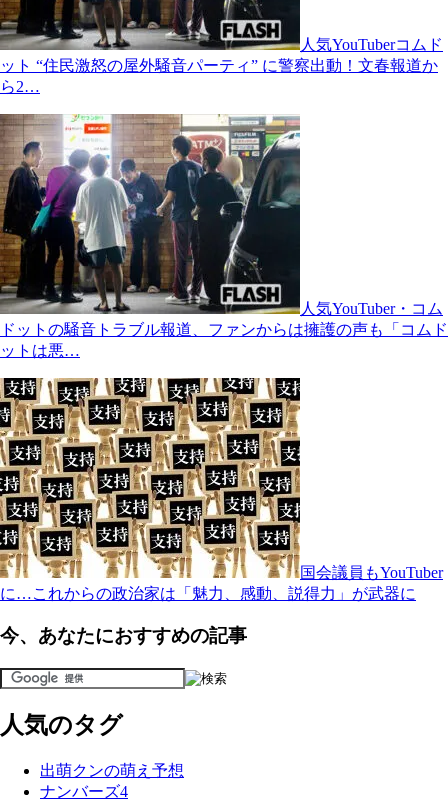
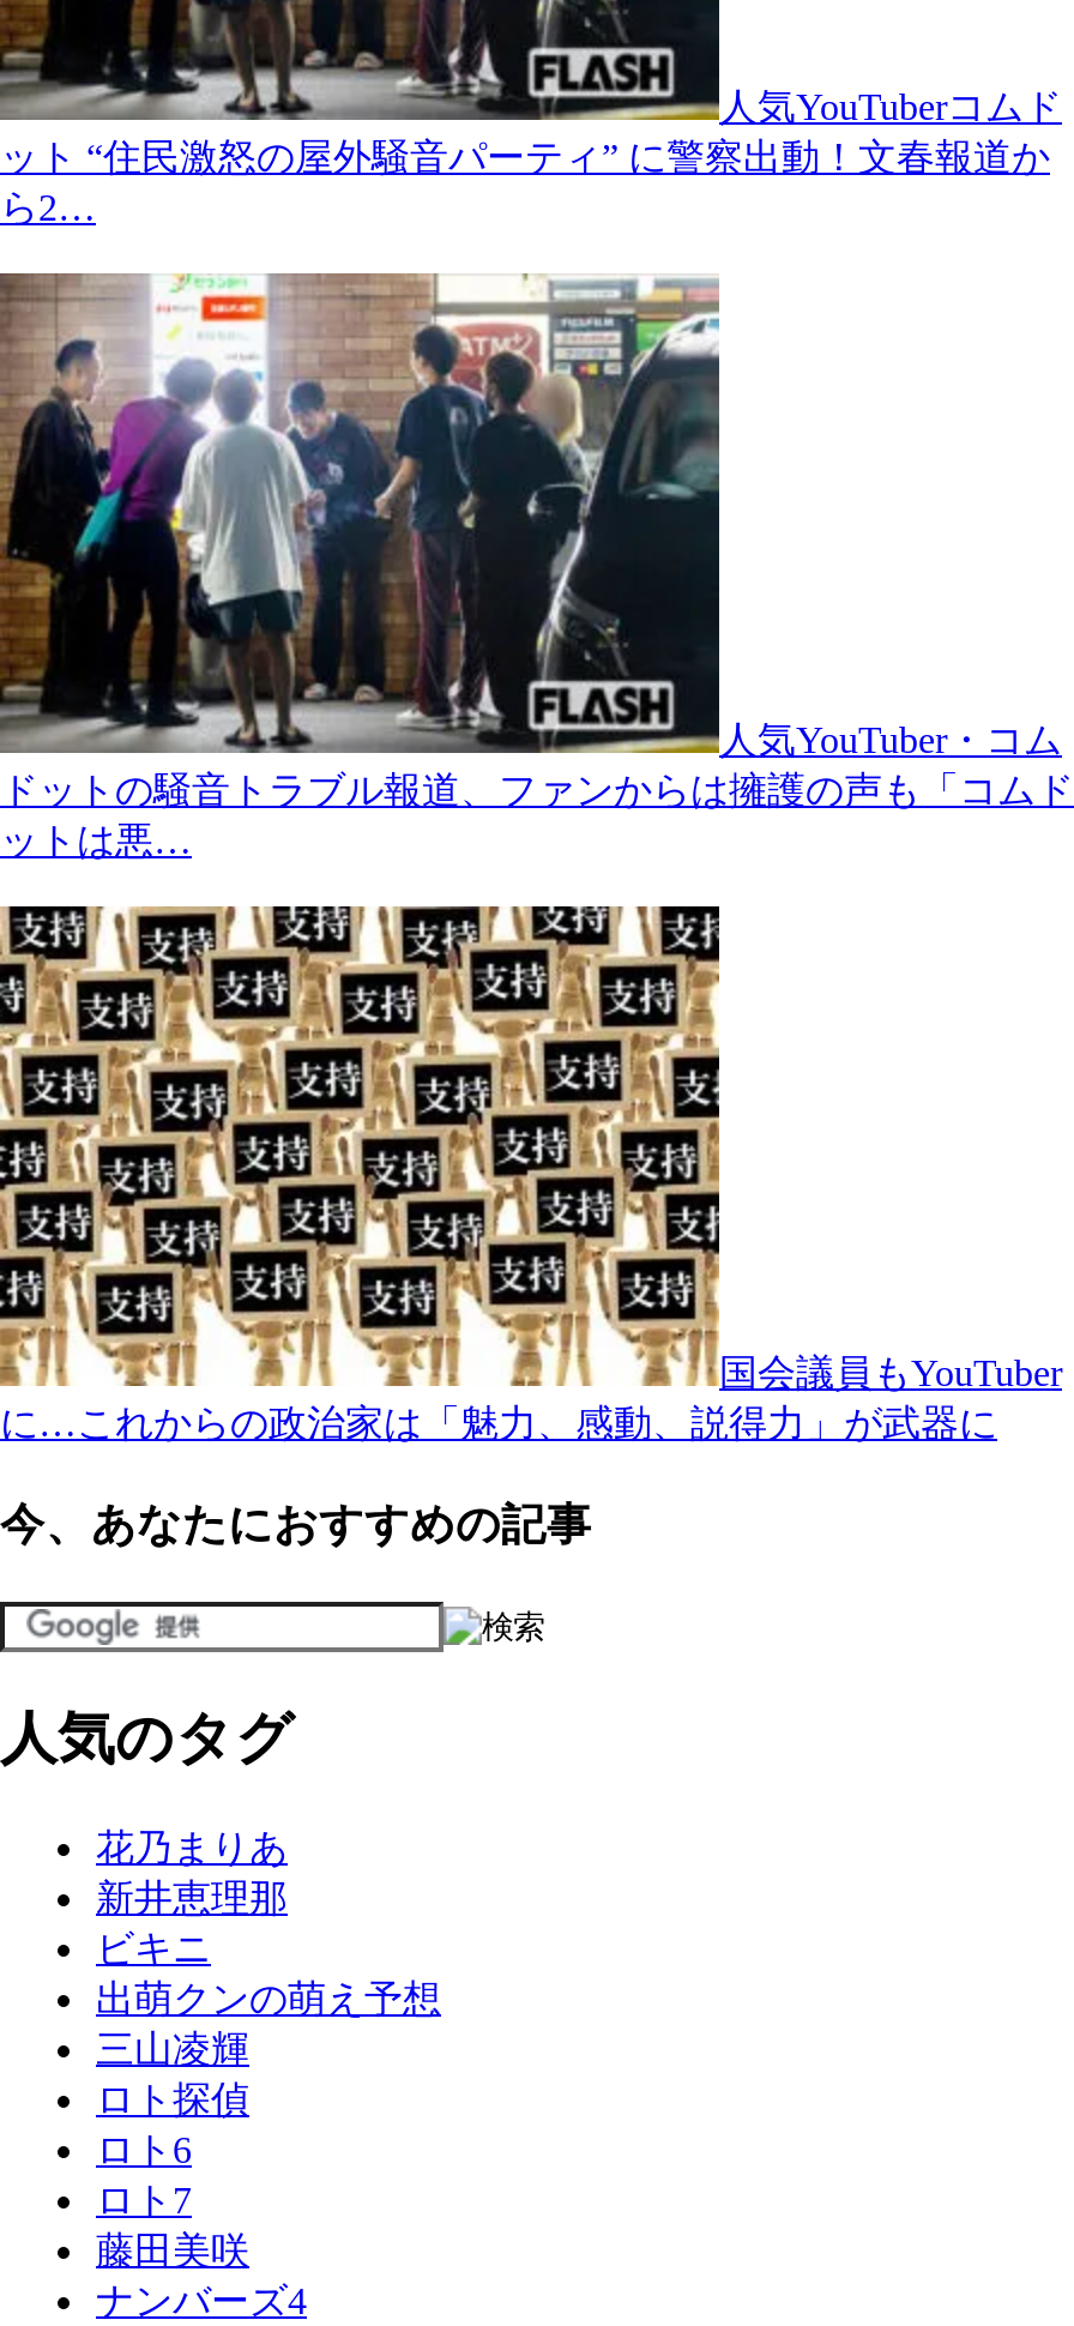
+ 花乃まりあ
+ 新井恵理那
+ ビキニ

+ 三山凌輝
+ ロト探偵
+ ロト6
+ ロト7
+ 藤田美咲
